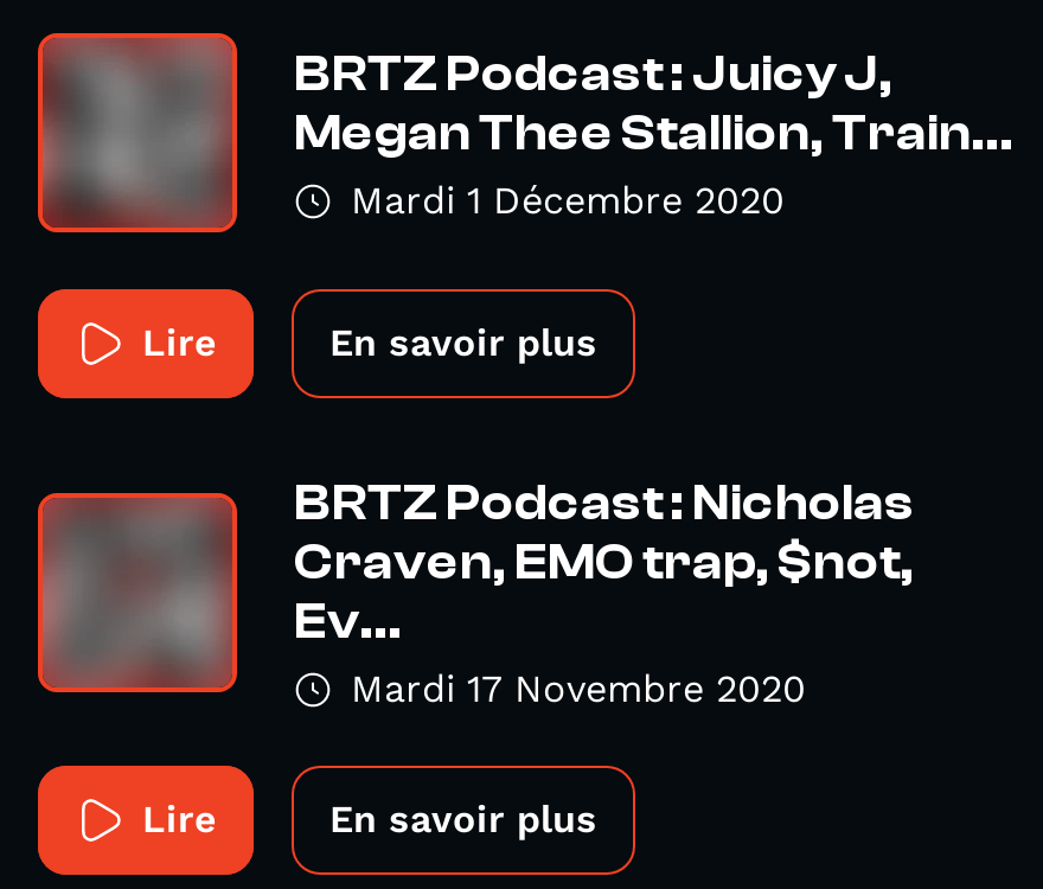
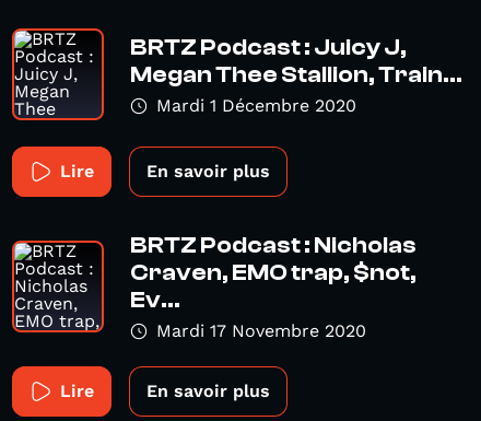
- [image]
+ [image]

- [image]
+ [image]
